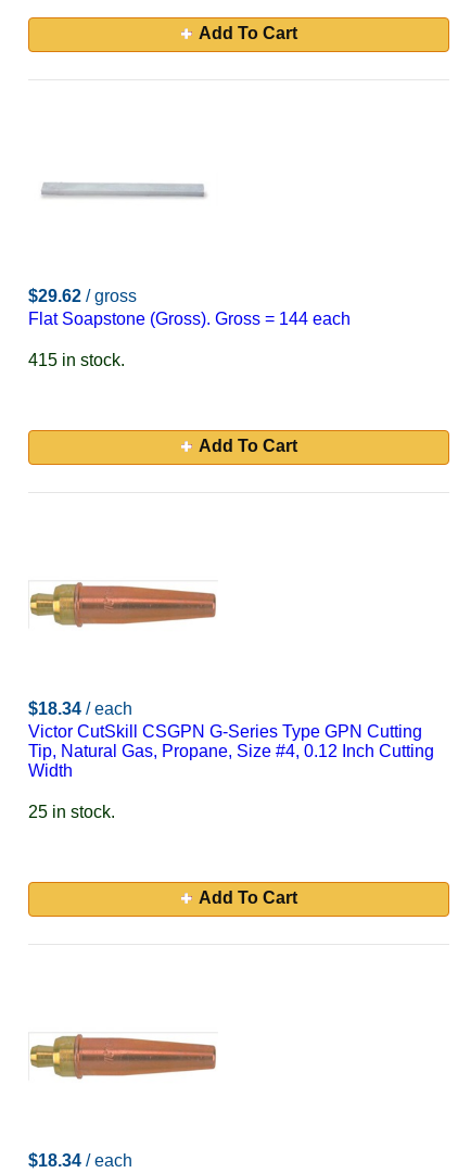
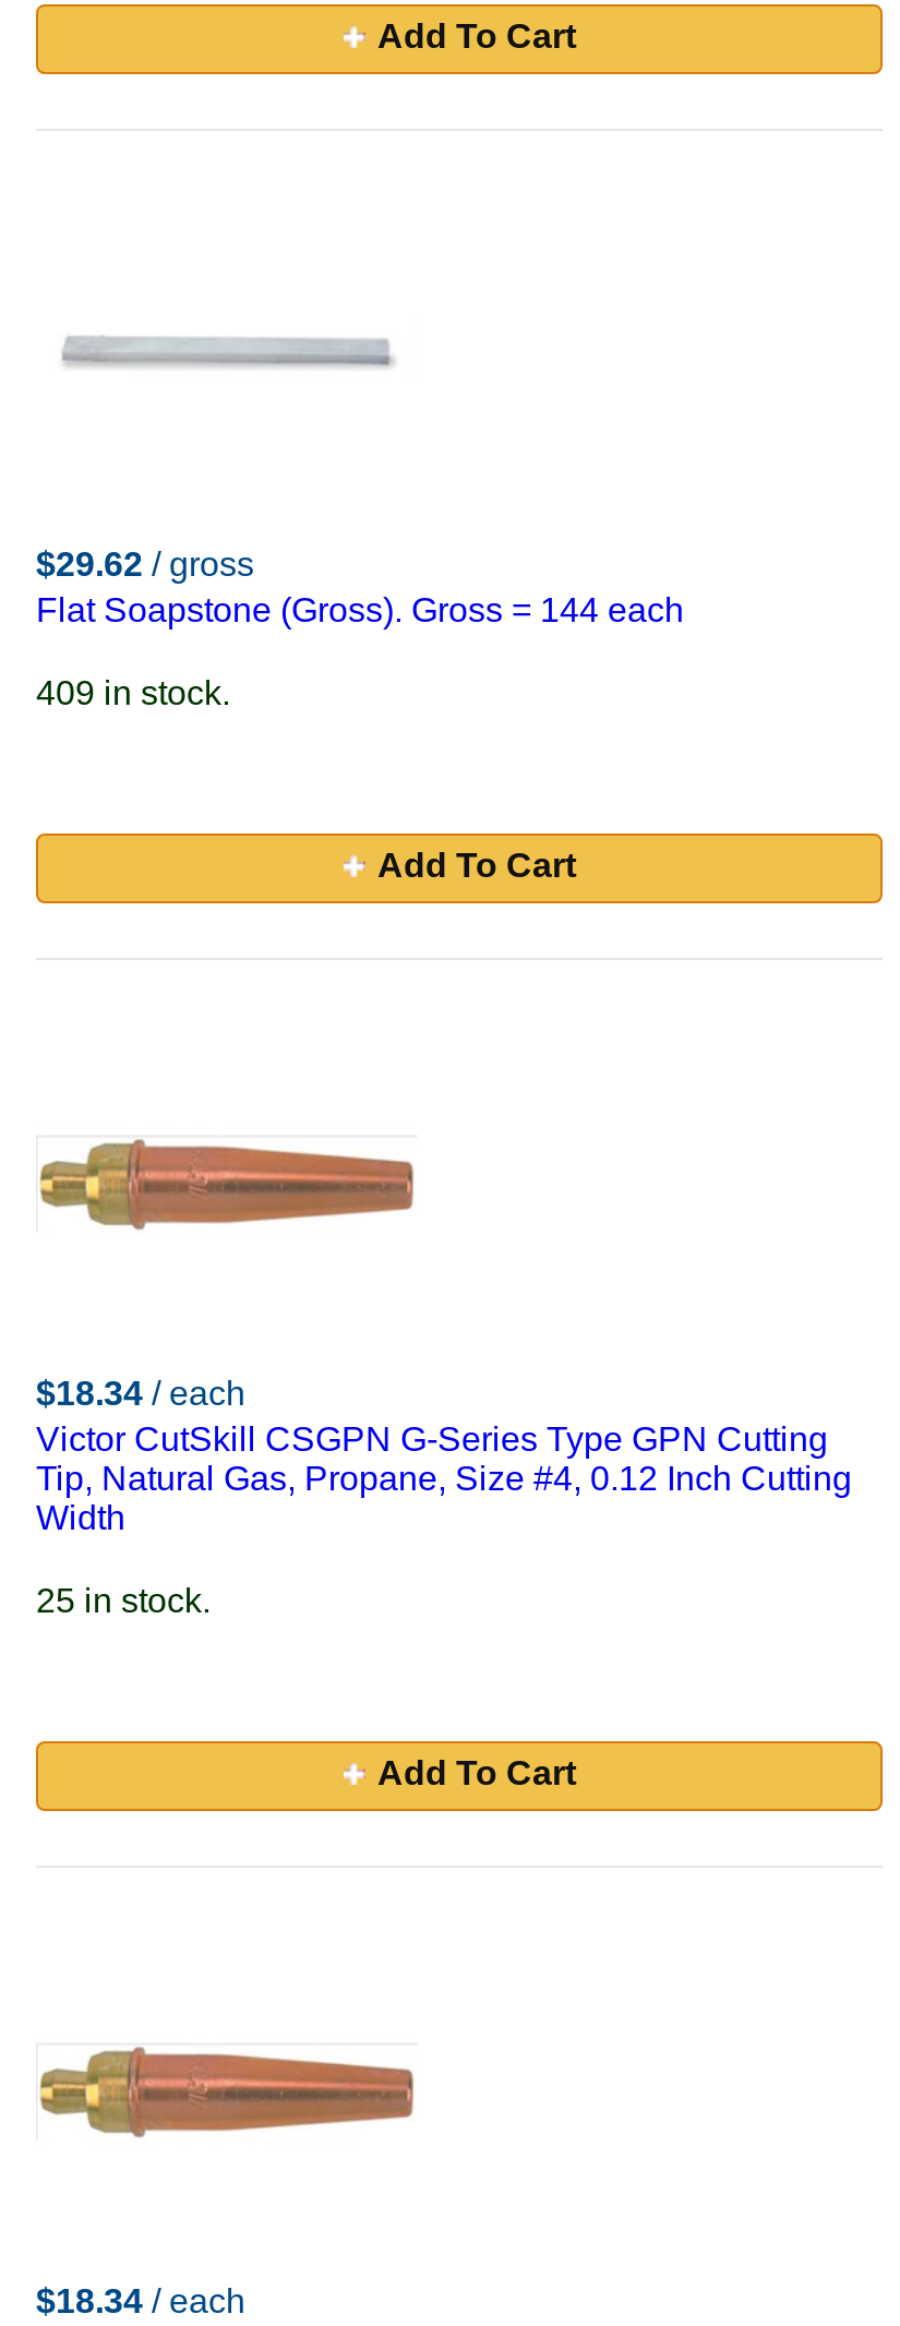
- 415 in stock.
+ 409 in stock.
